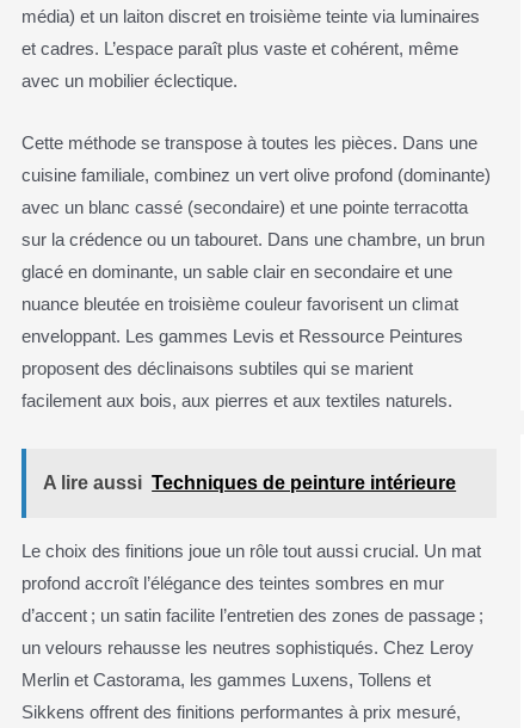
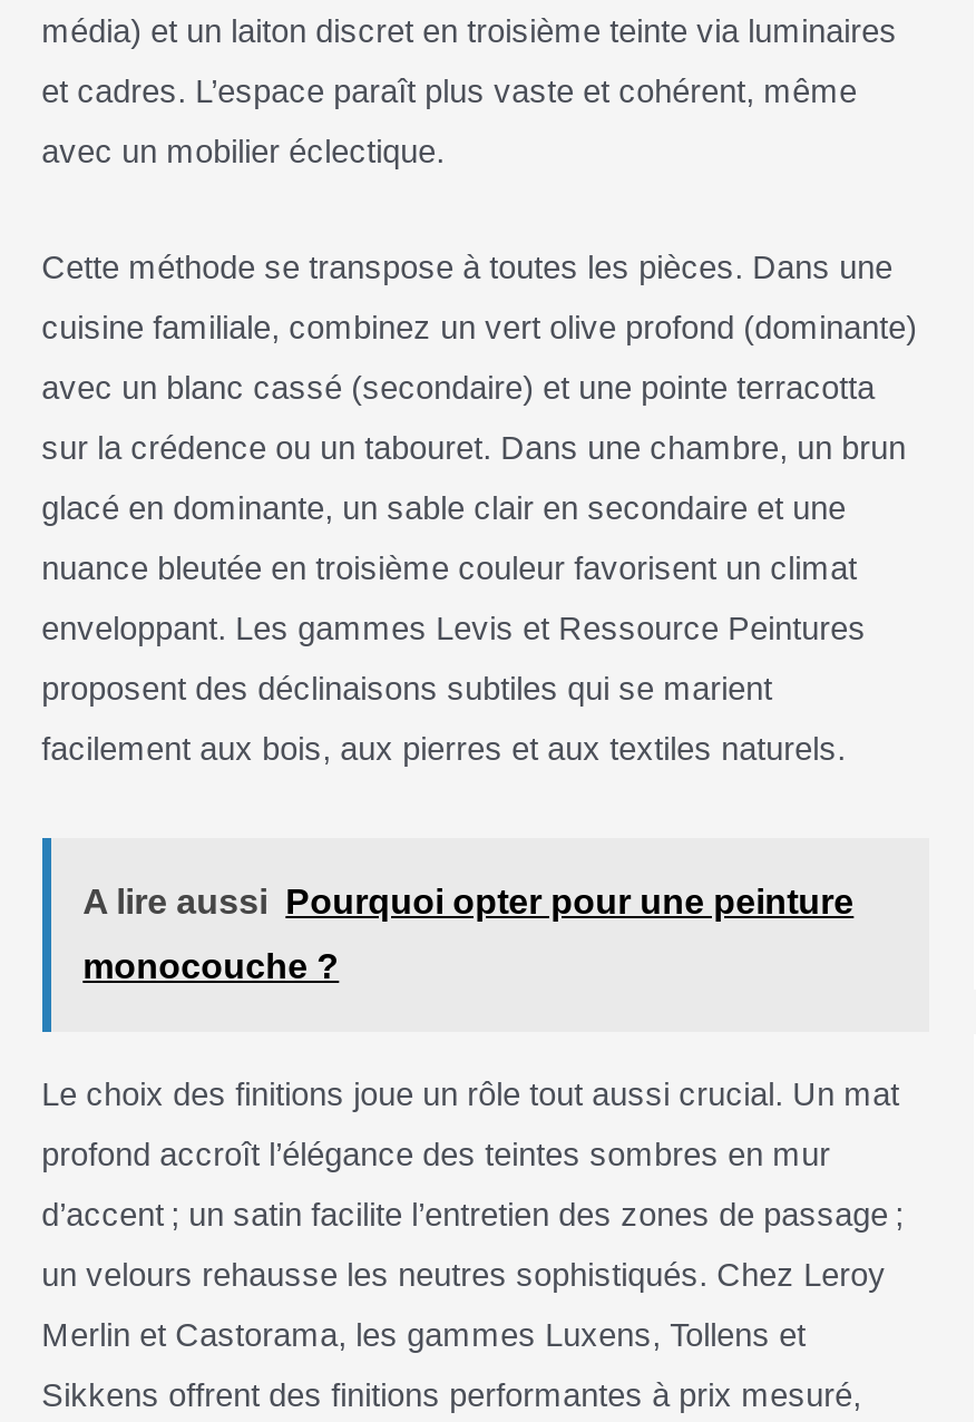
- A lire aussi Techniques de peinture intérieure
+ A lire aussi Pourquoi opter pour une peinture
+ monocouche ?
